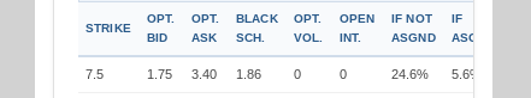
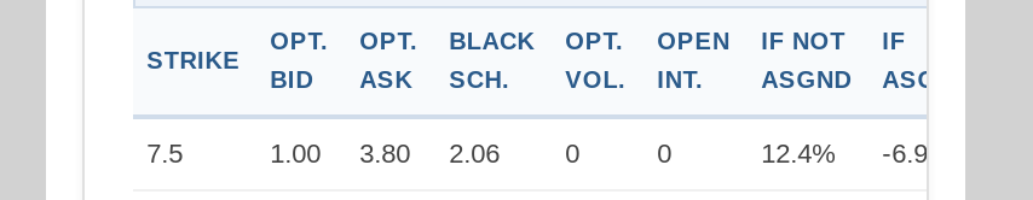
- 1.75
+ 1.00

- 3.40
+ 3.80

- 1.86
+ 2.06

- 24.6%
+ 12.4%

- 5.6%
+ -6.9%
